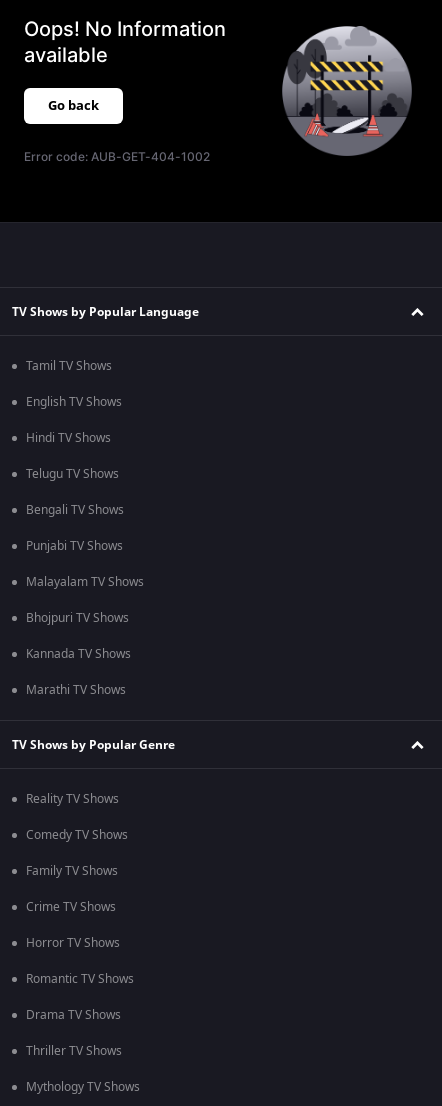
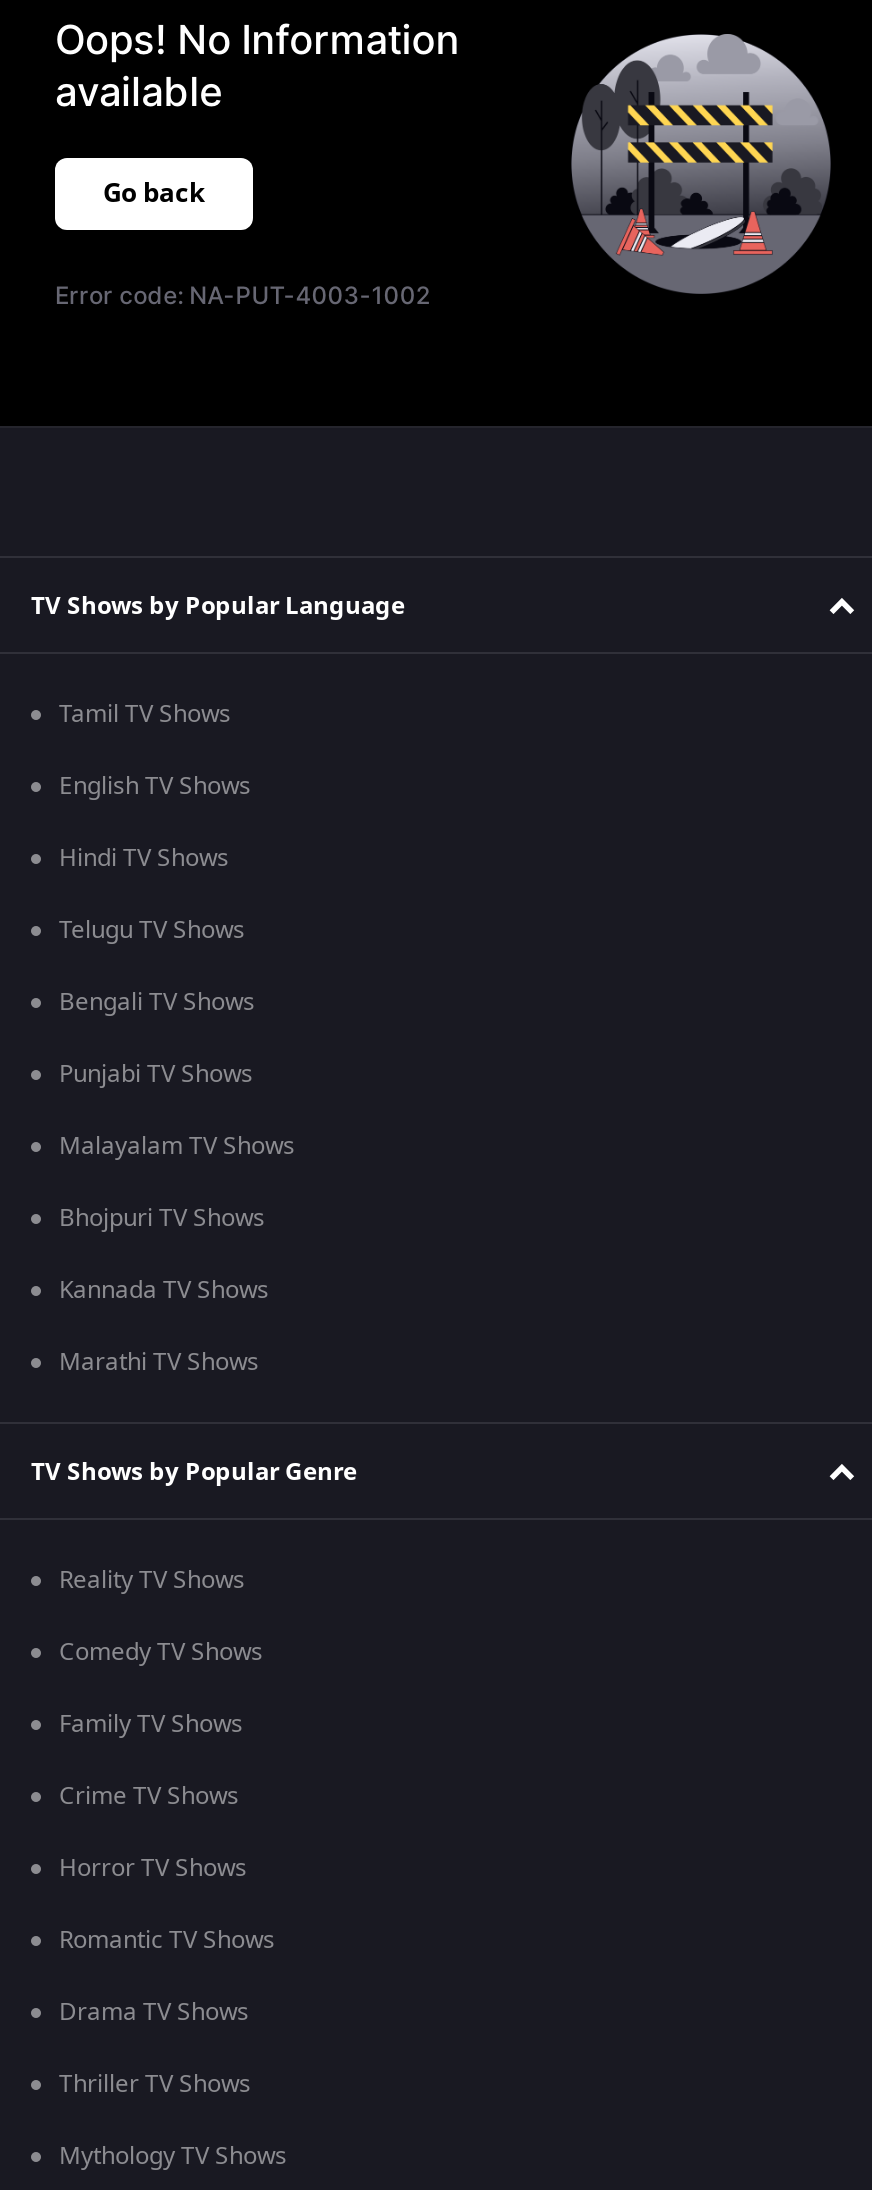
- Error code: AUB-GET-404-1002
+ Error code: NA-PUT-4003-1002
